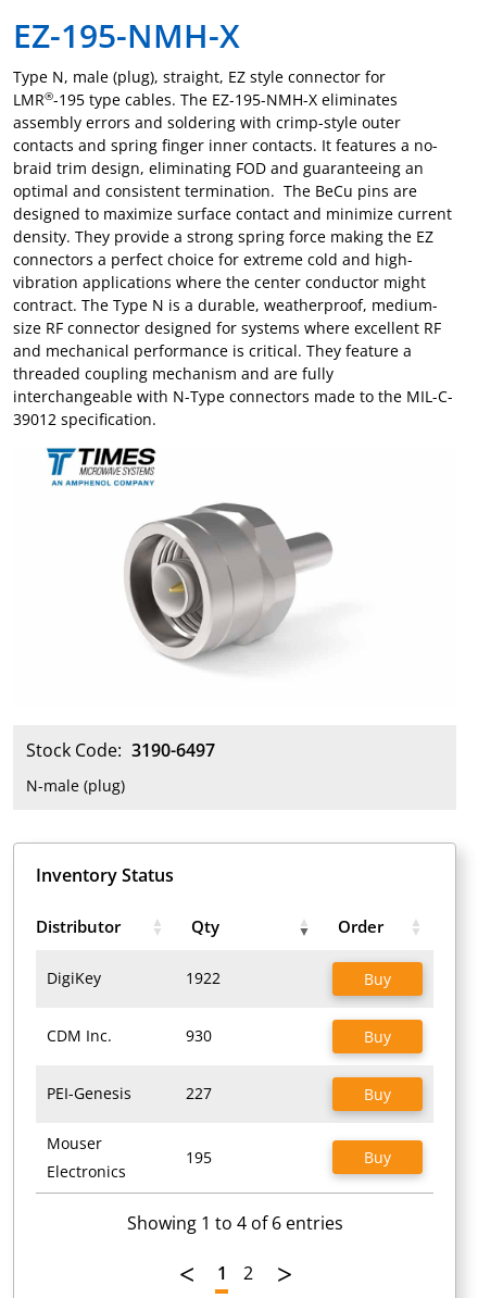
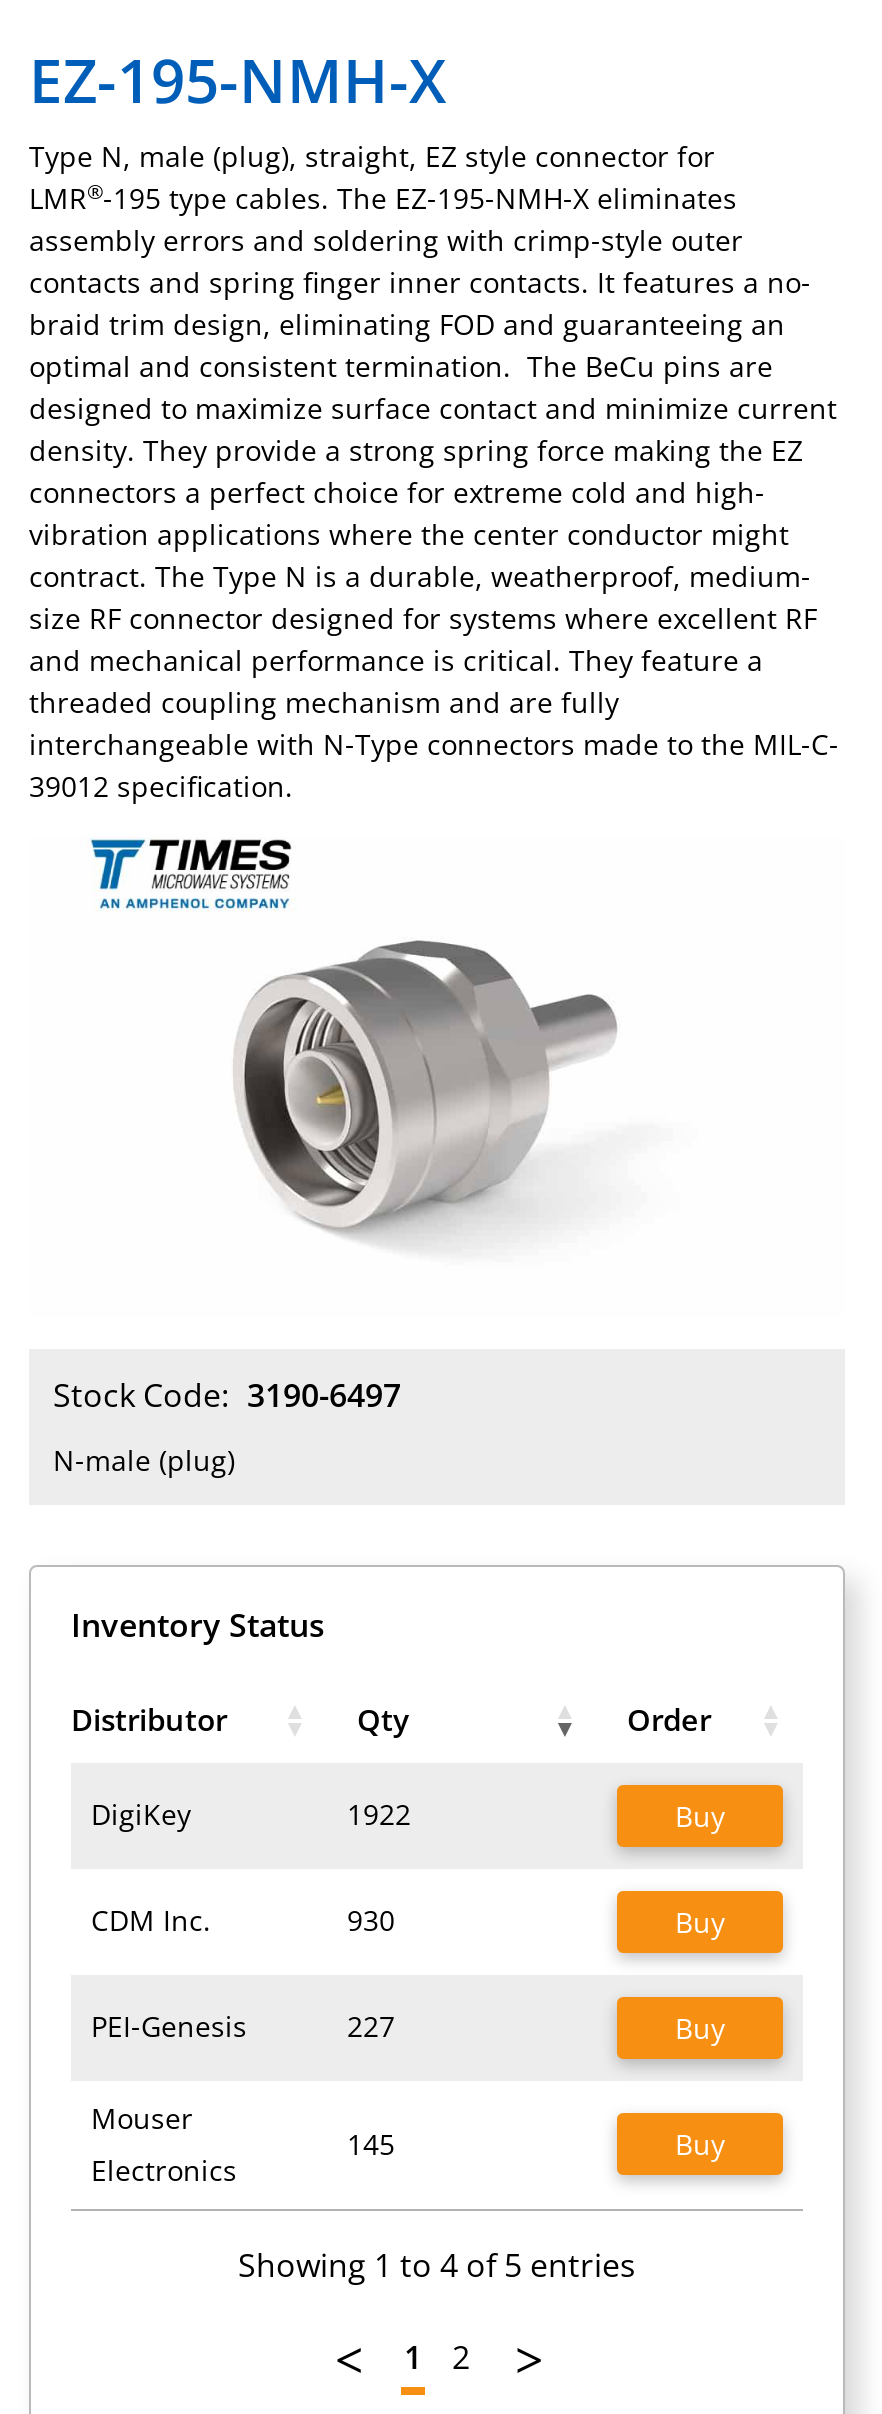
- 195
+ 145

- Showing 1 to 4 of 6 entries
+ Showing 1 to 4 of 5 entries
